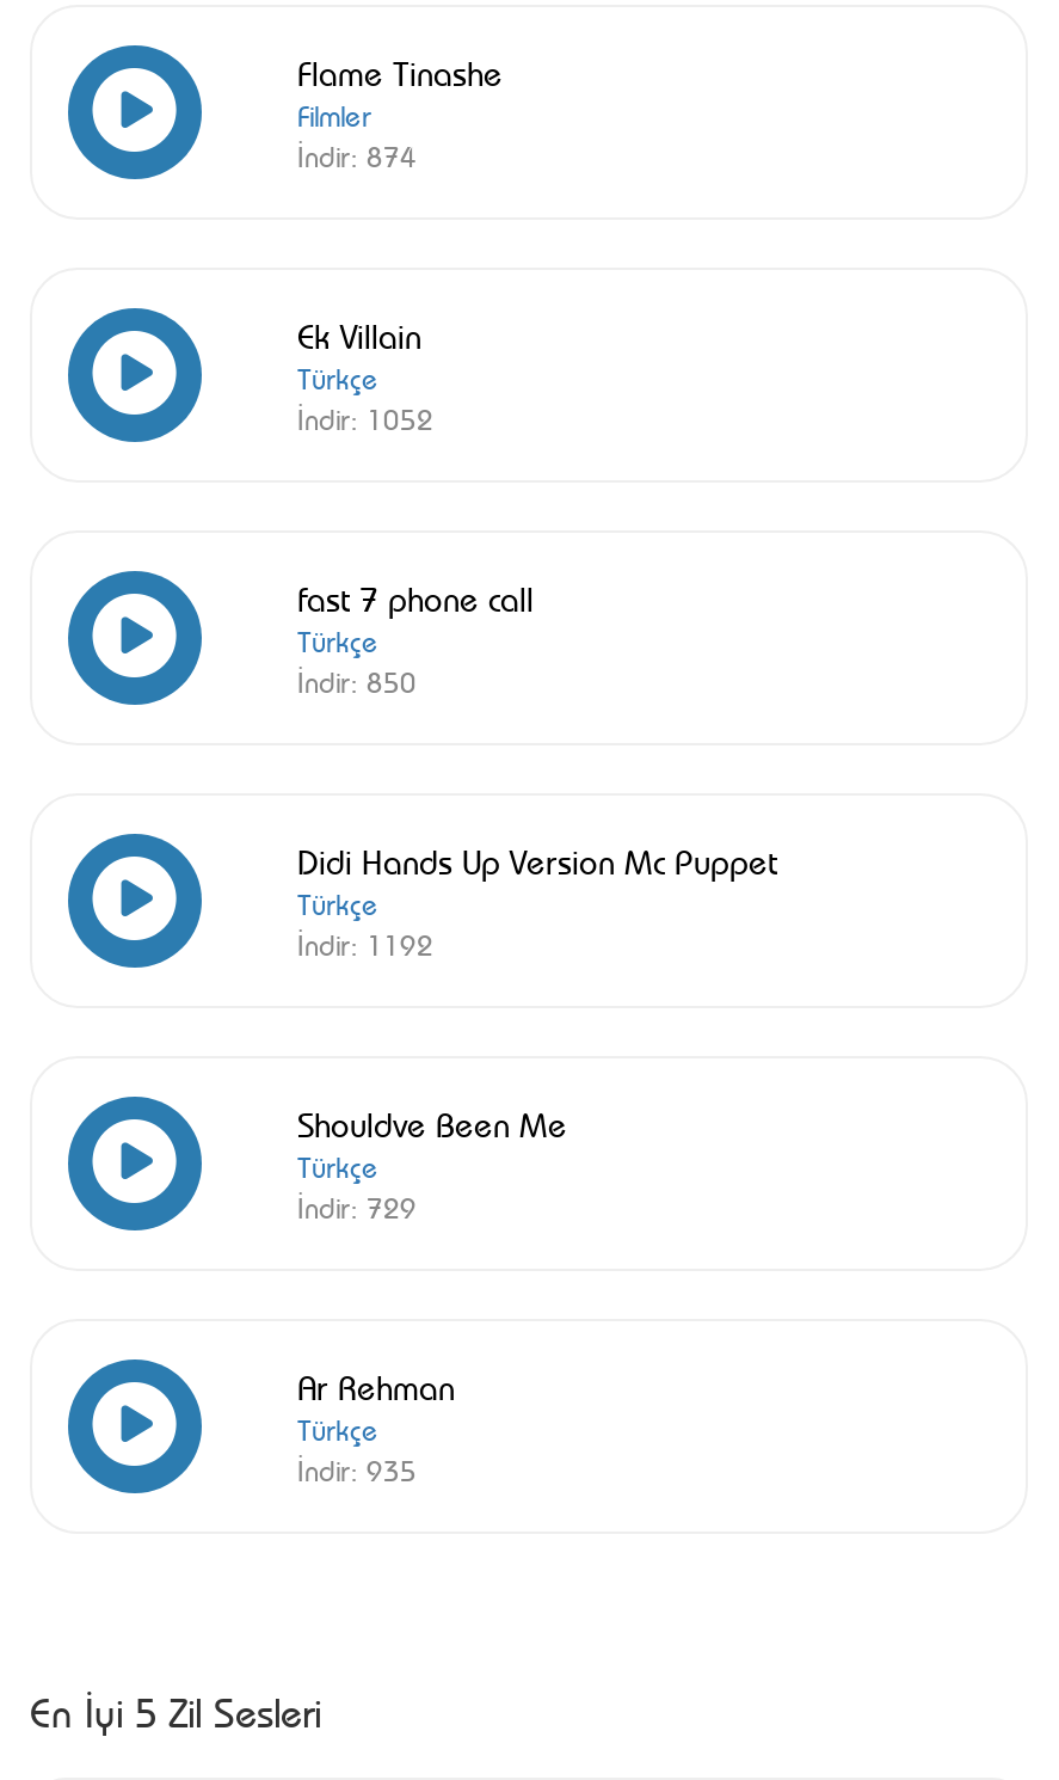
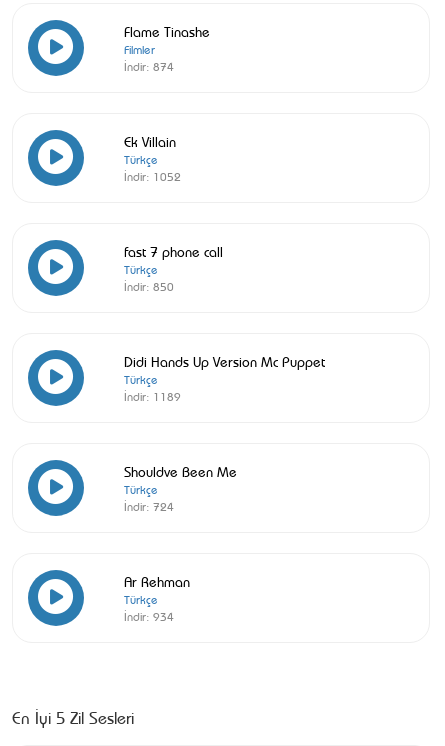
- İndir: 1192
+ İndir: 1189

- İndir: 729
+ İndir: 724

- İndir: 935
+ İndir: 934
